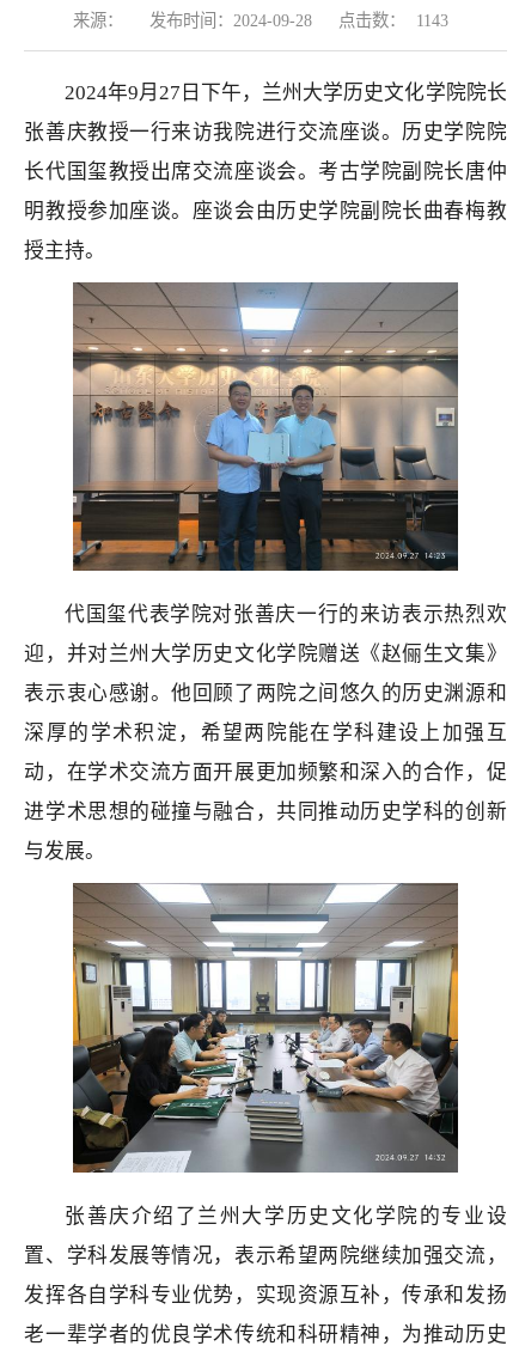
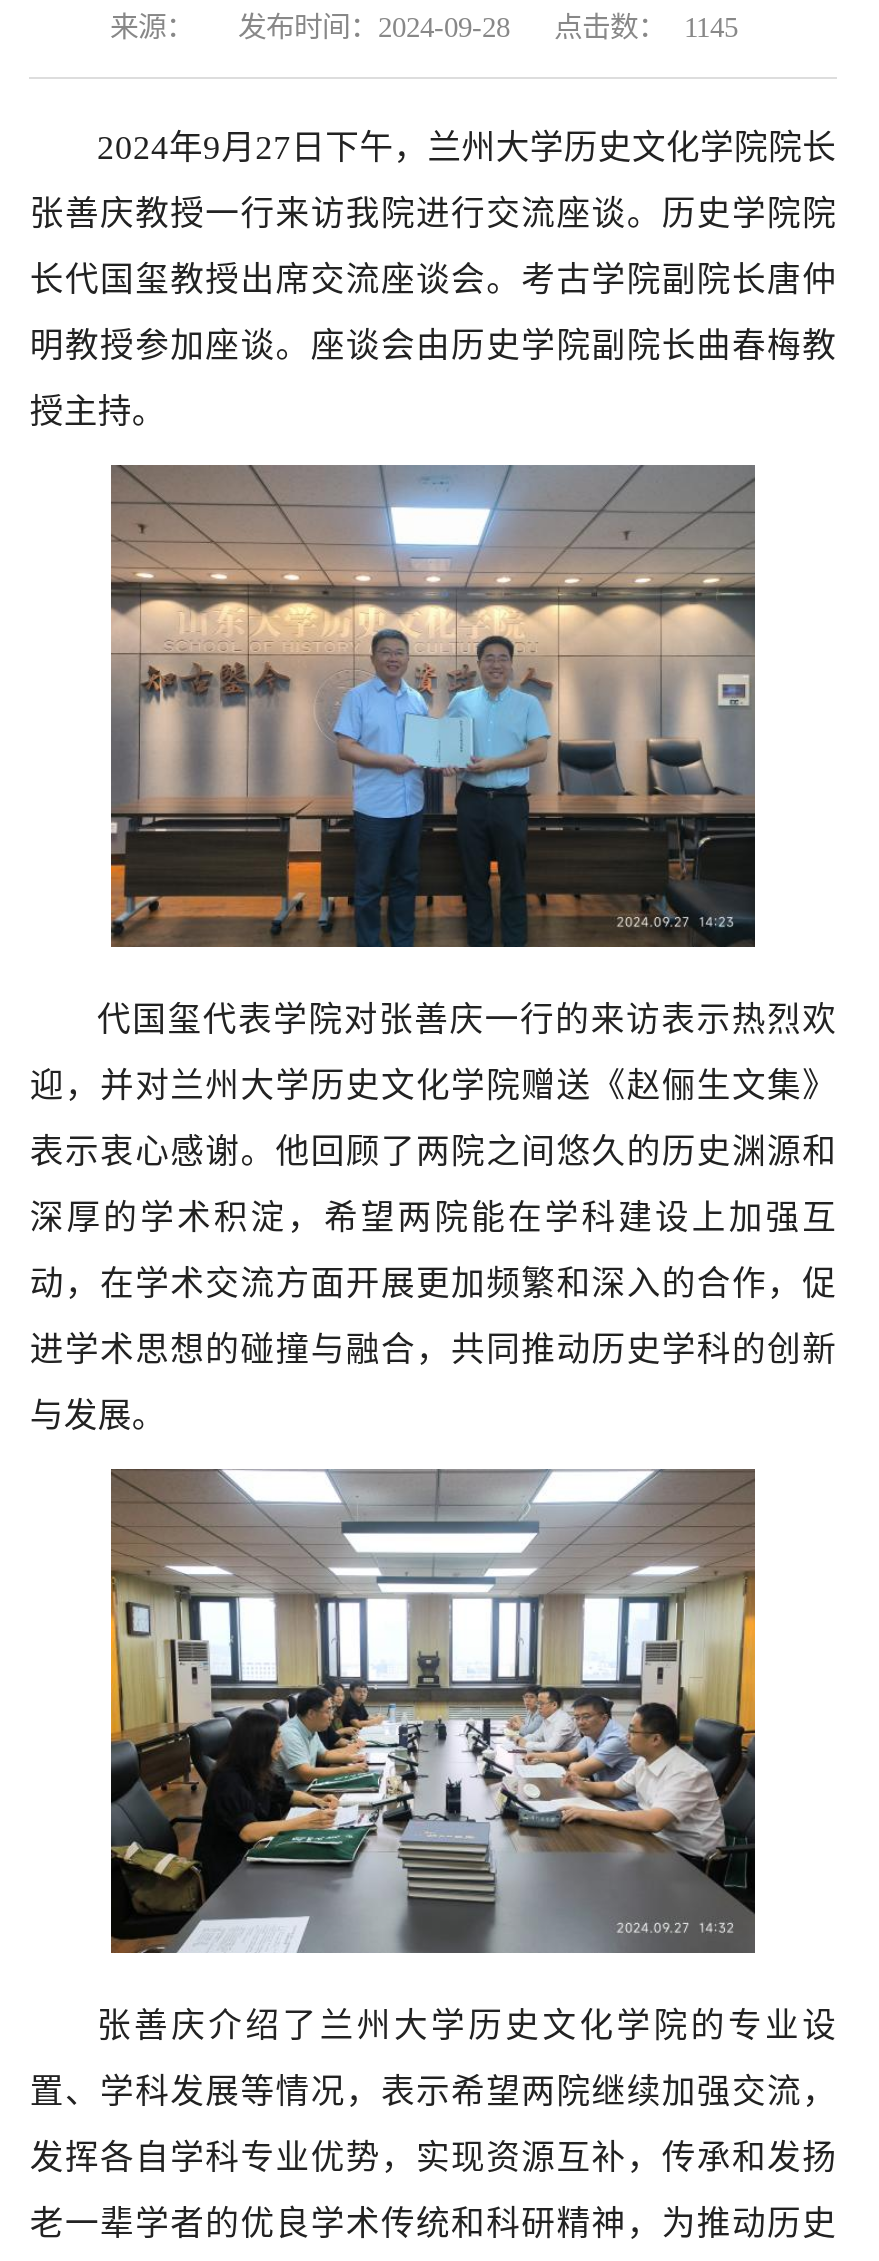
- 来源： 发布时间：2024-09-28 点击数： 1143
+ 来源： 发布时间：2024-09-28 点击数： 1145
